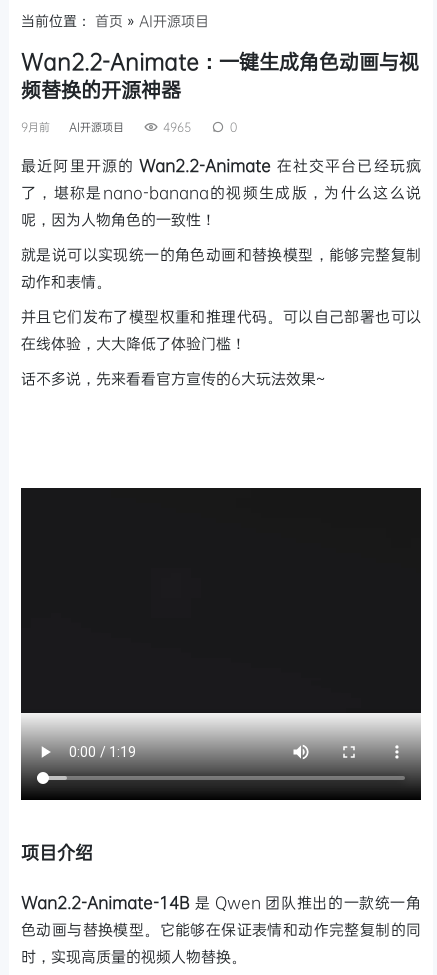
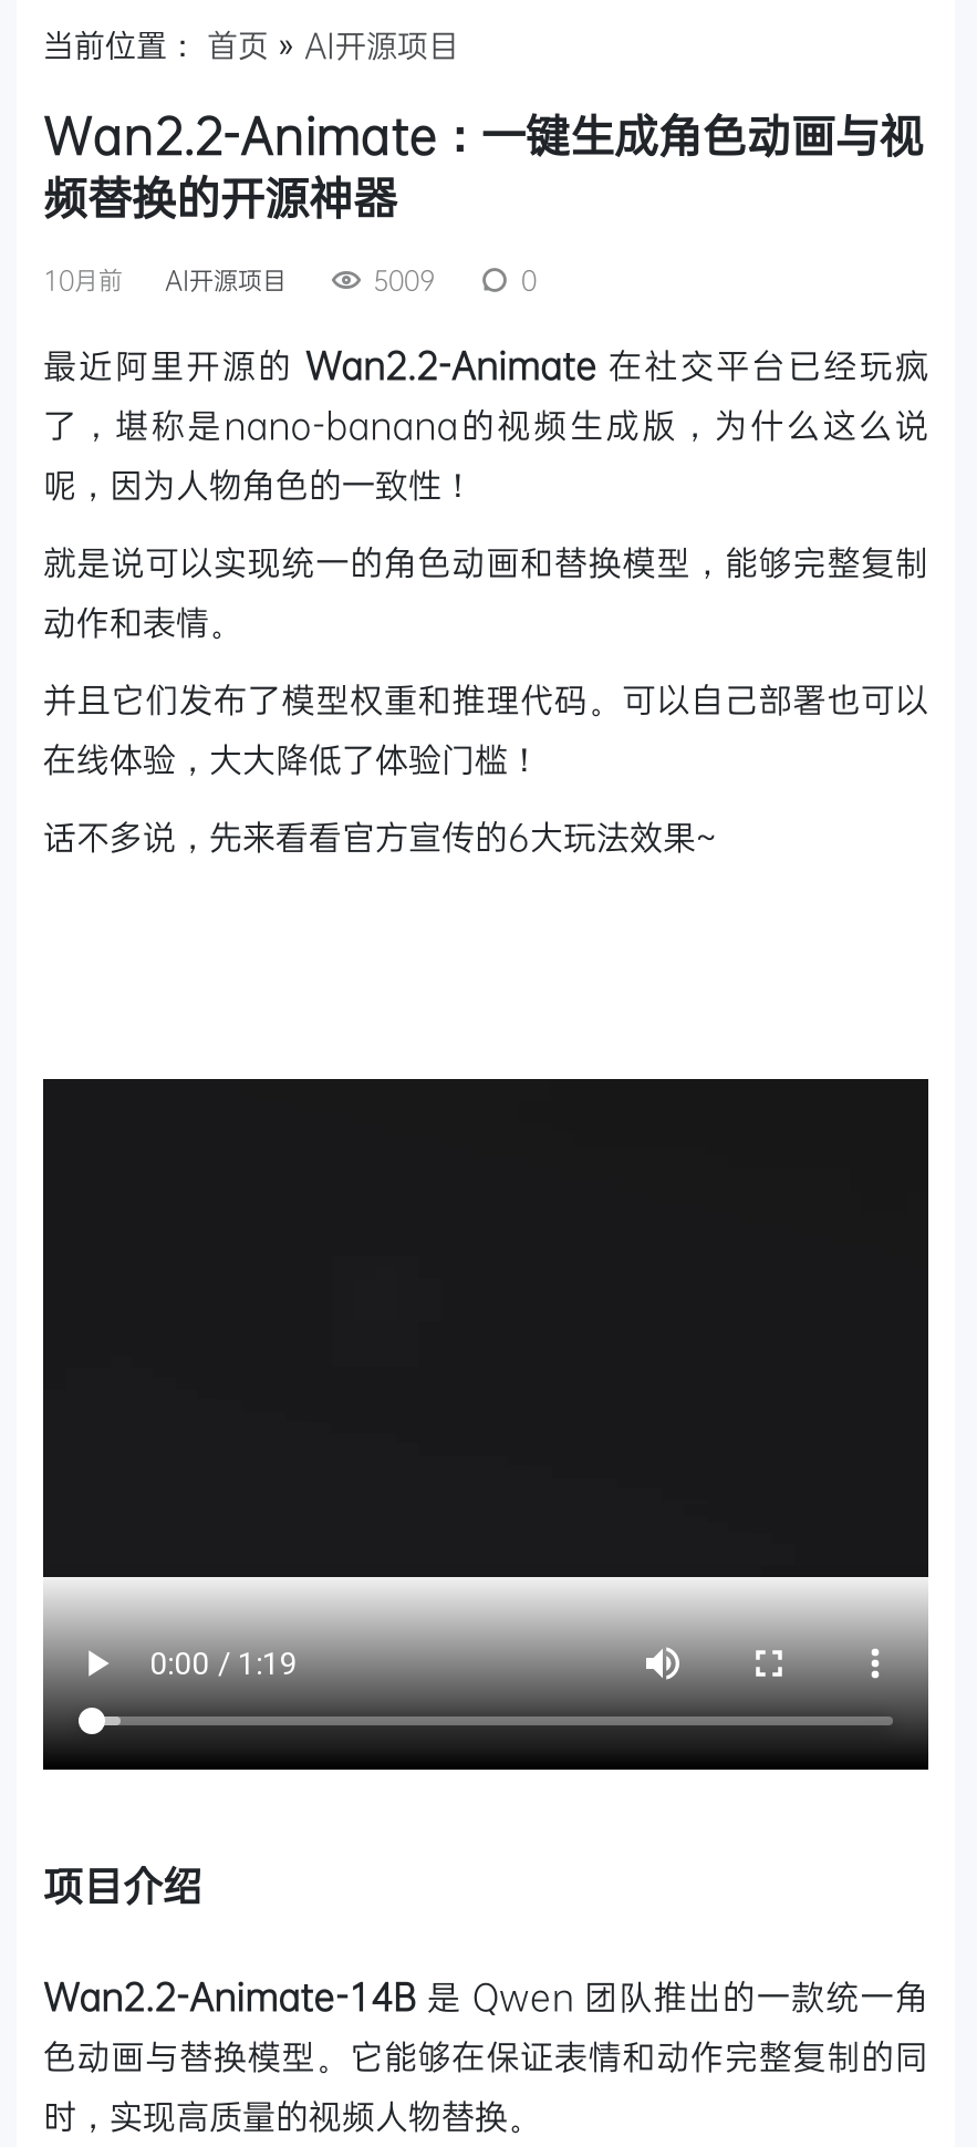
- 9月前 AI开源项目
+ 10月前 AI开源项目

- 4965
+ 5009
